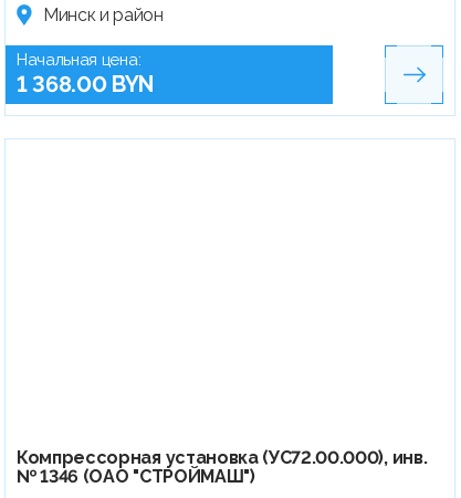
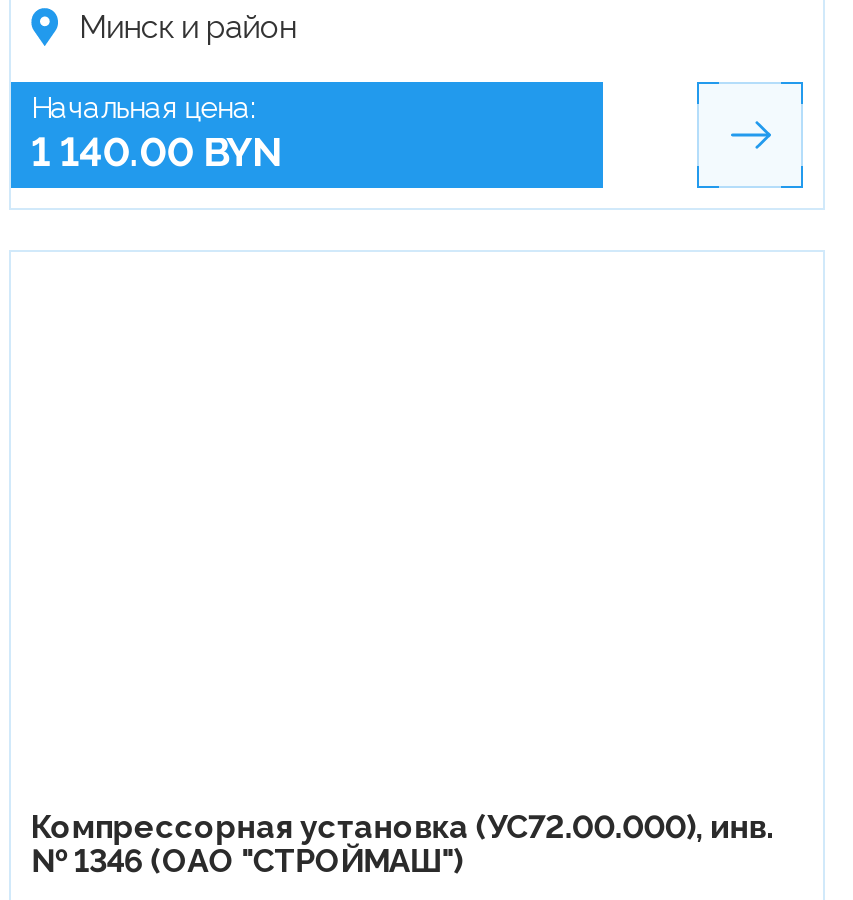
- 1 368.00 BYN
+ 1 140.00 BYN
